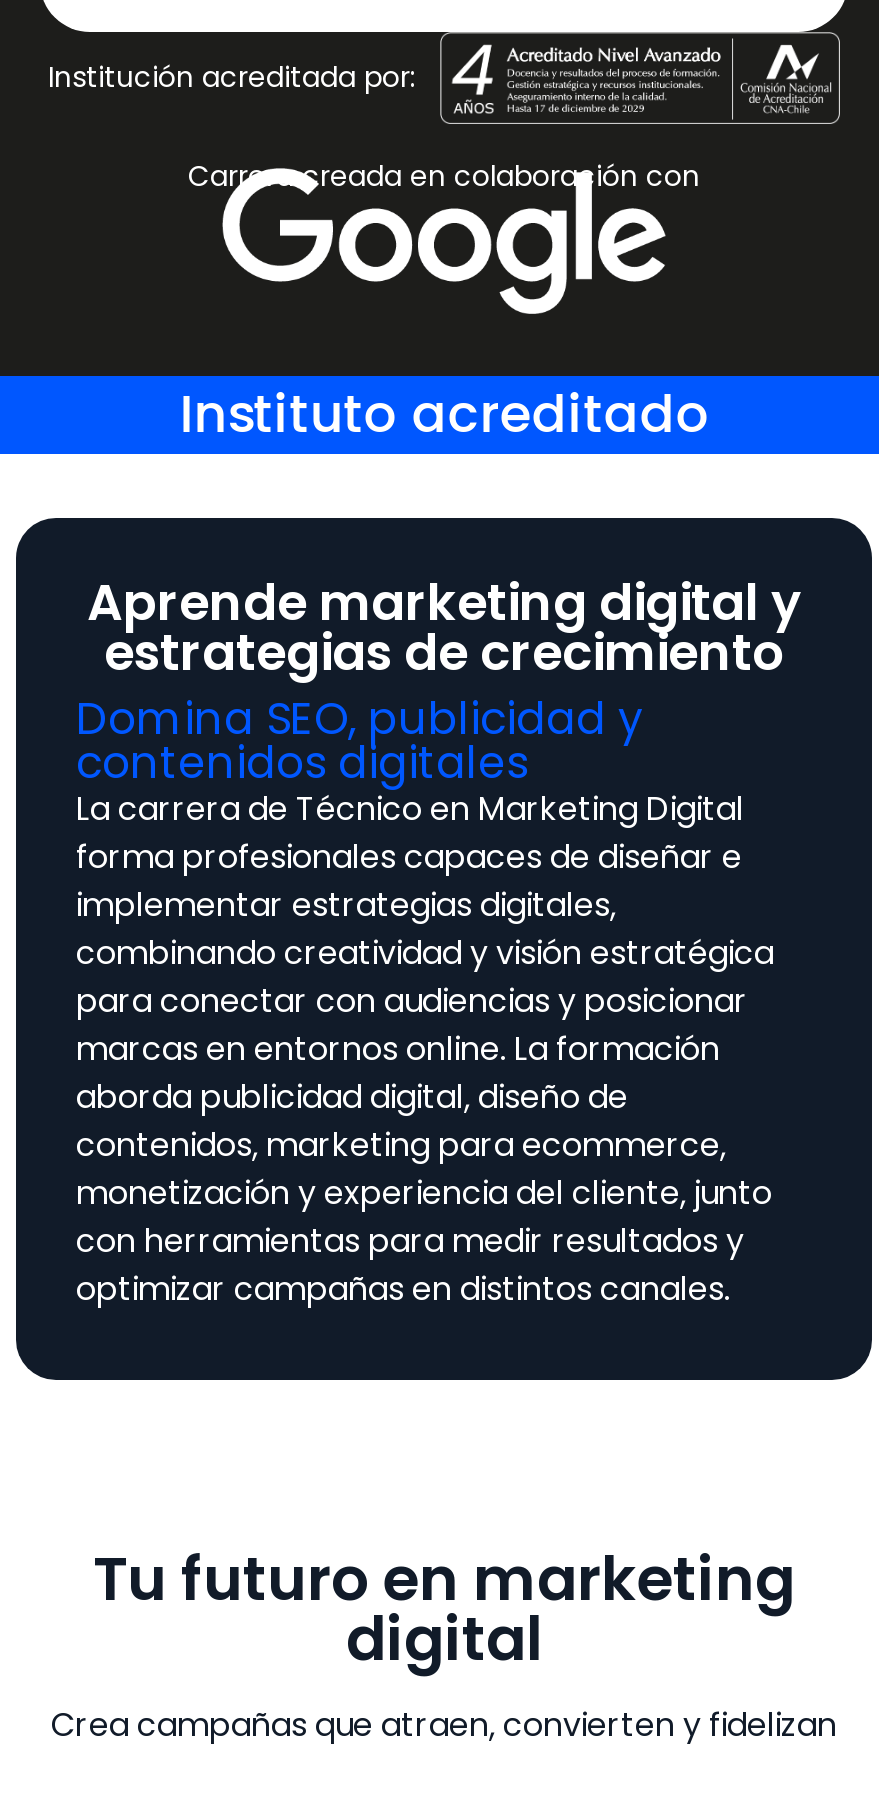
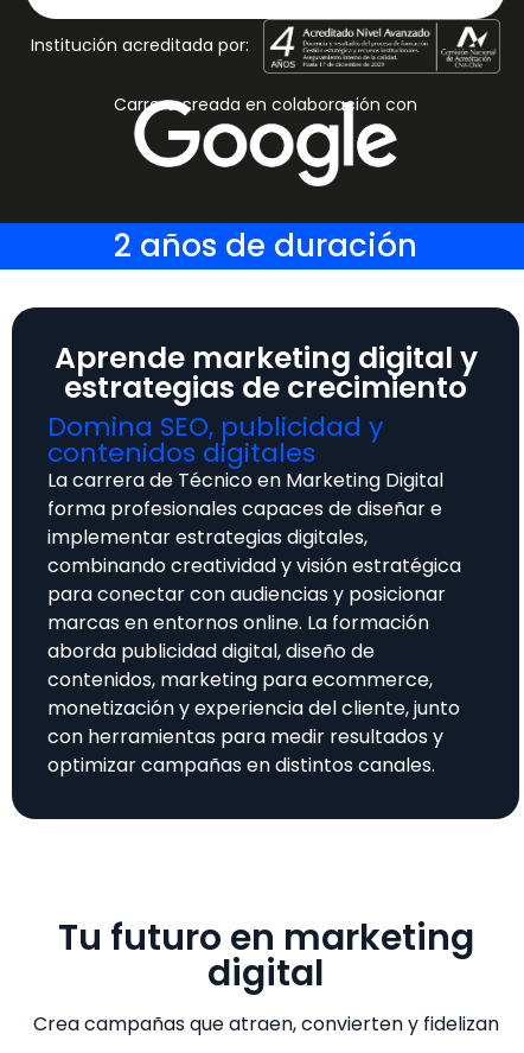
- Instituto acreditado
+ 2 años de duración
